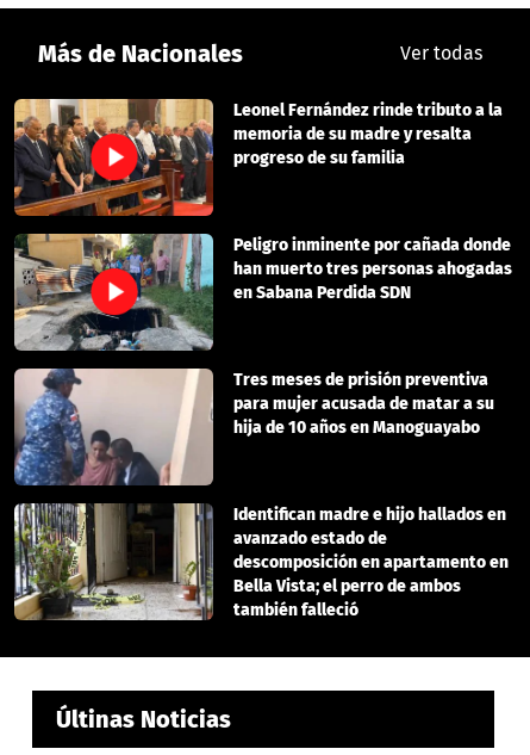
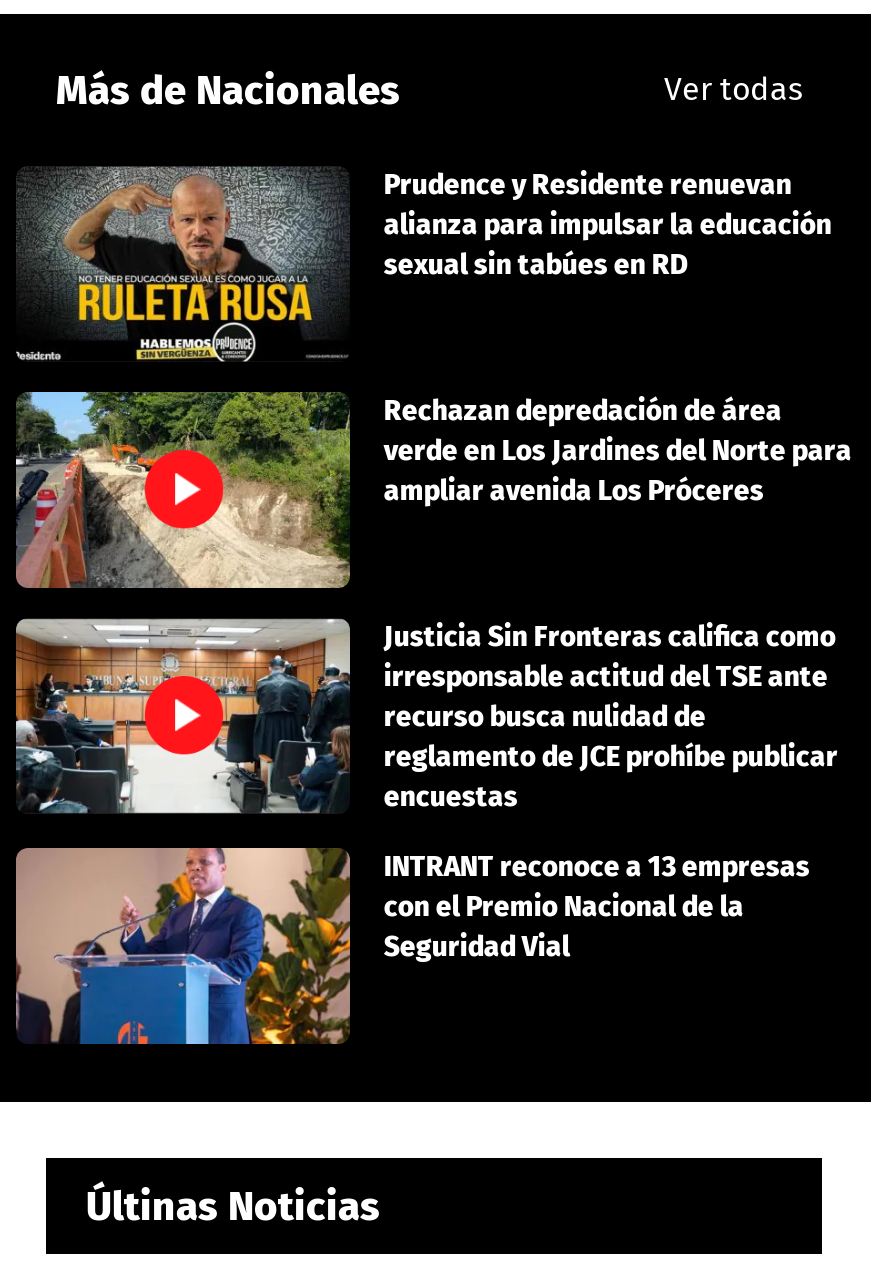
- [image]
- Leonel Fernández rinde tributo a la
- memoria de su madre y resalta
- progreso de su familia
+ [image]
+ Prudence y Residente renuevan
+ alianza para impulsar la educación
+ sexual sin tabúes en RD

- [image]
- Peligro inminente por cañada donde
- han muerto tres personas ahogadas
- en Sabana Perdida SDN
+ [image]
+ Rechazan depredación de área
+ verde en Los Jardines del Norte para
+ ampliar avenida Los Próceres

- [image]
- Tres meses de prisión preventiva
- para mujer acusada de matar a su
- hija de 10 años en Manoguayabo
+ [image]
+ Justicia Sin Fronteras califica como
+ irresponsable actitud del TSE ante
+ recurso busca nulidad de
+ reglamento de JCE prohíbe publicar
+ encuestas

- [image]
- Identifican madre e hijo hallados en
- avanzado estado de
- descomposición en apartamento en
- Bella Vista; el perro de ambos
- también falleció
+ [image]
+ INTRANT reconoce a 13 empresas
+ con el Premio Nacional de la
+ Seguridad Vial
